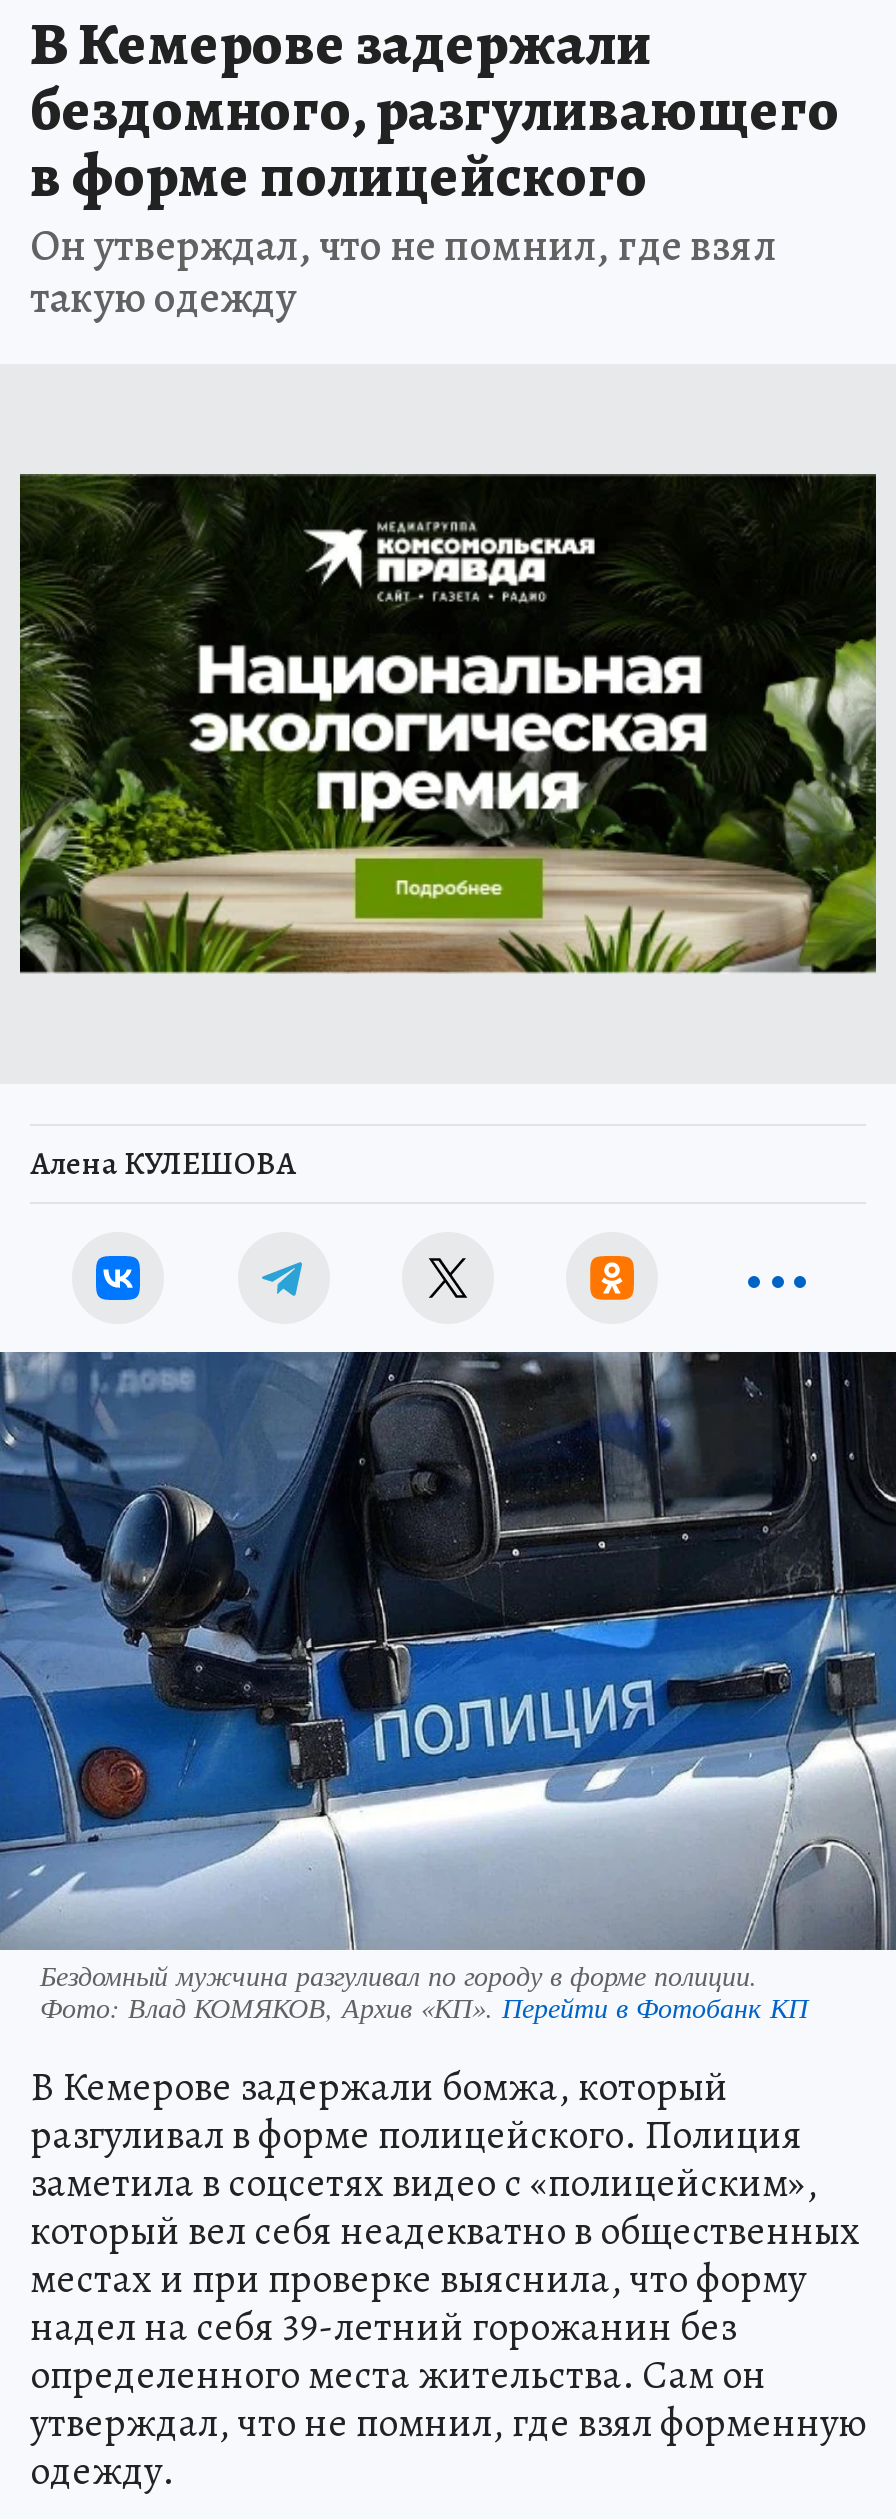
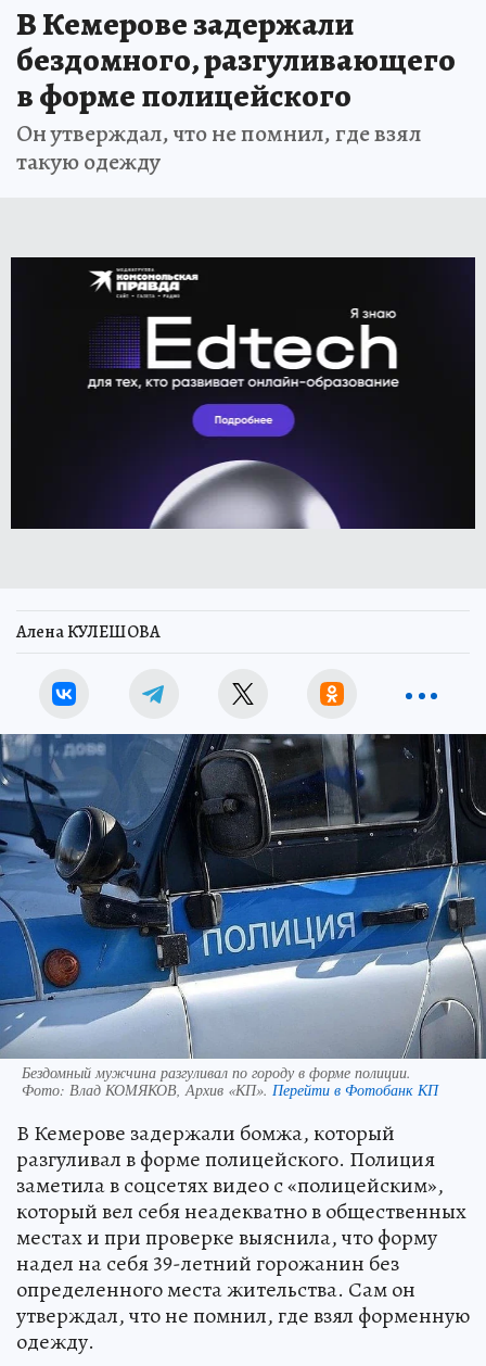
- [image]
+ [image]
